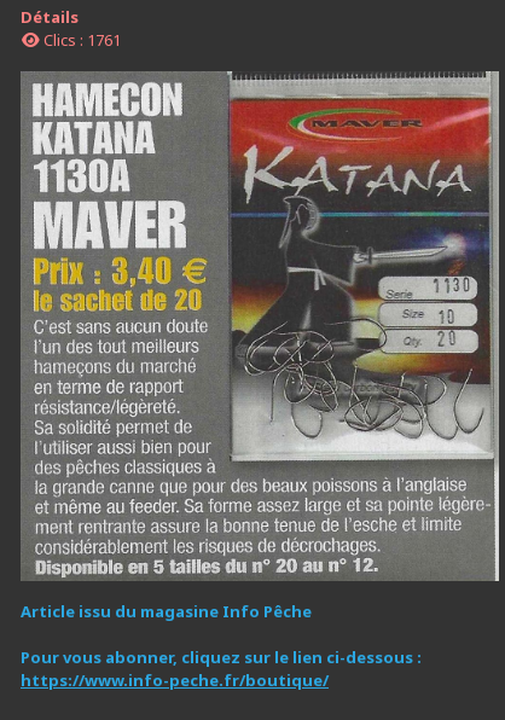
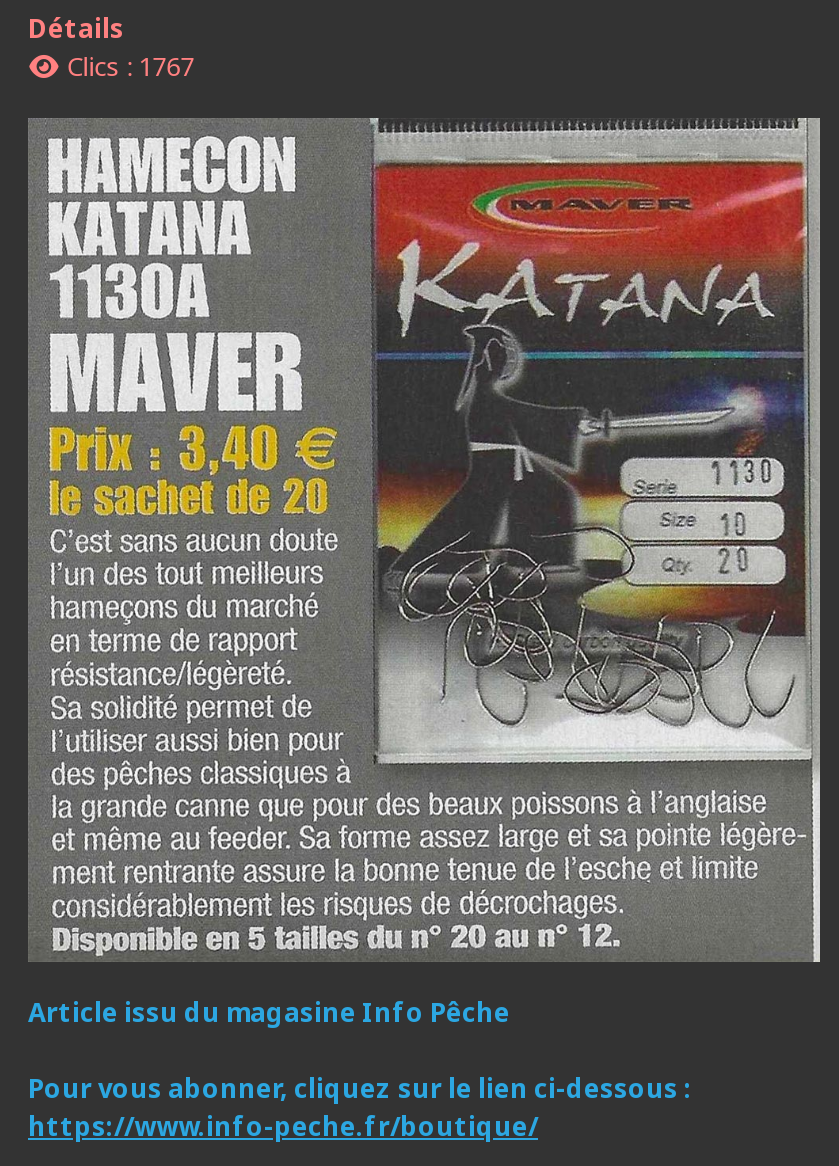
- Clics : 1761
+ Clics : 1767
